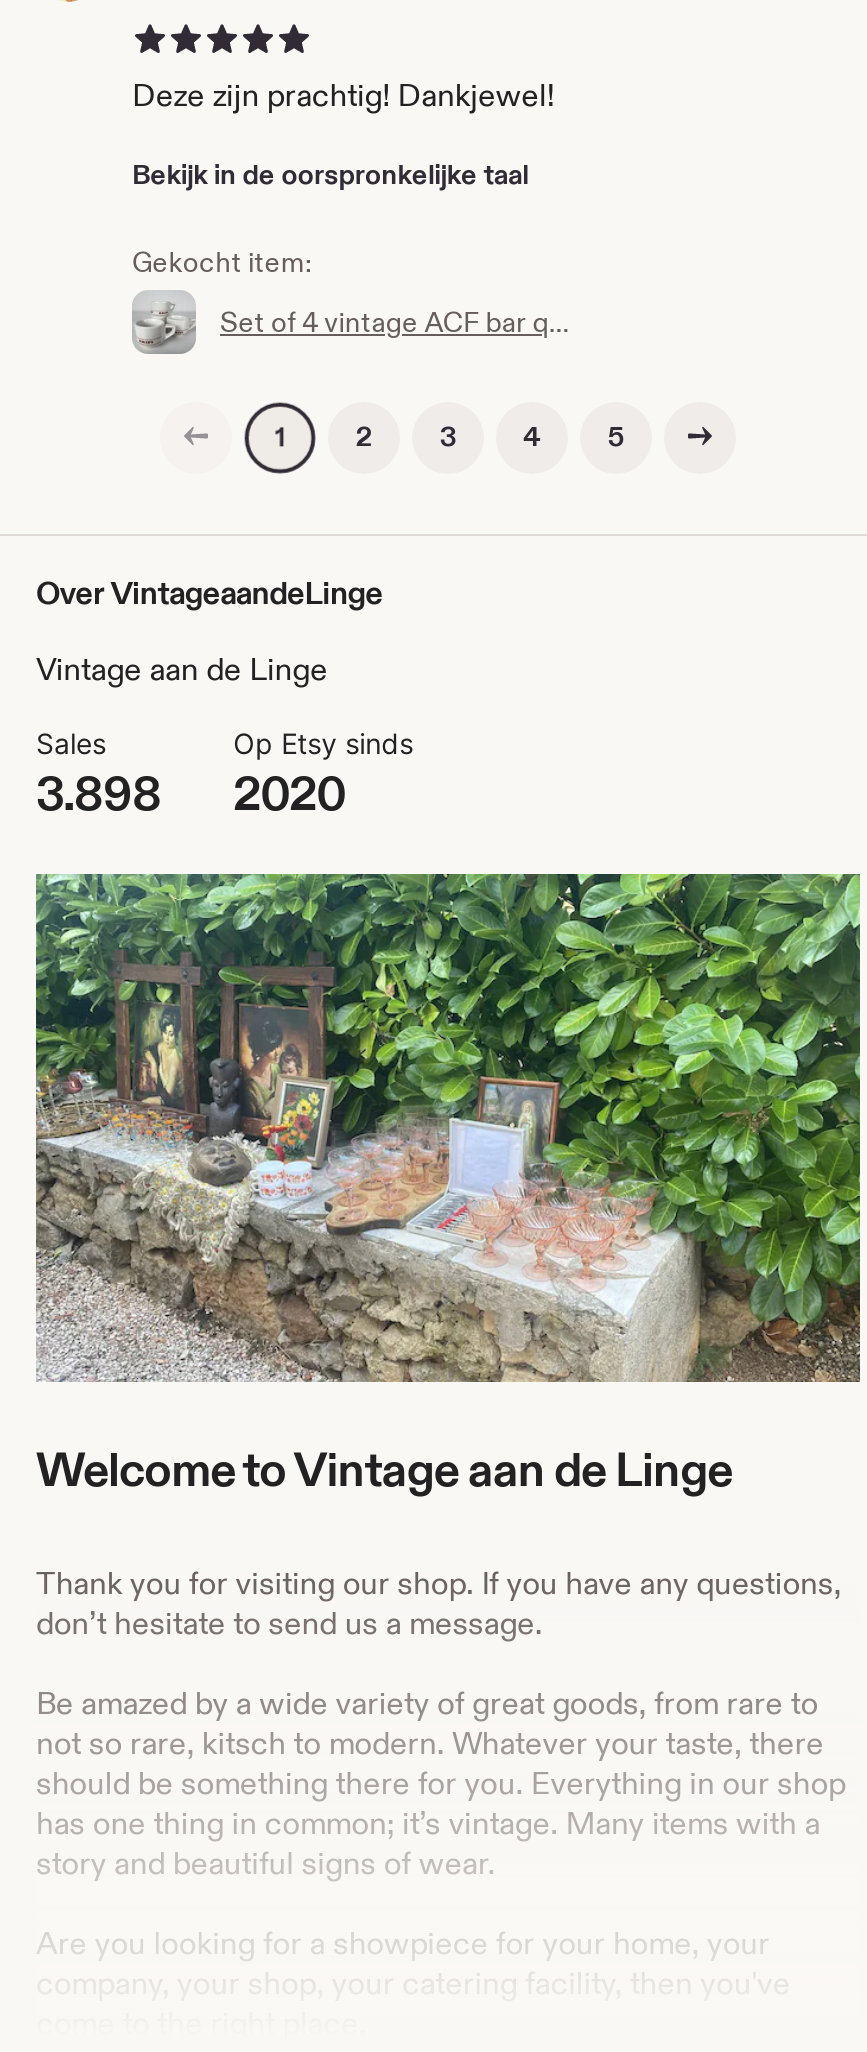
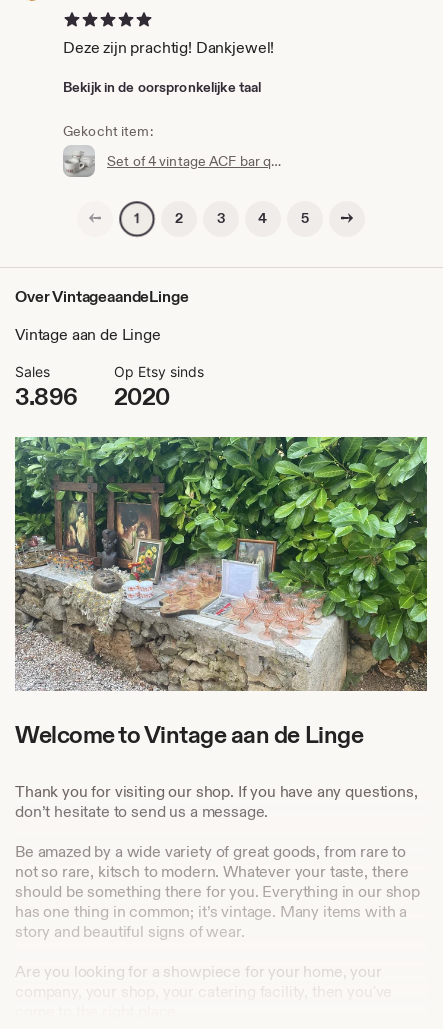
- 3.898 2020
+ 3.896 2020
